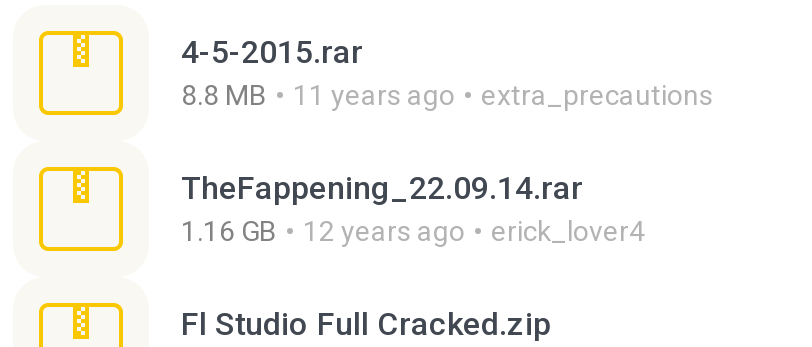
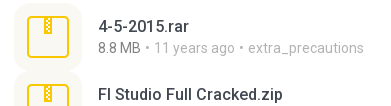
- TheFappening_22.09.14.rar
- 1.16 GB
- 12 years ago
- erick_lover4
